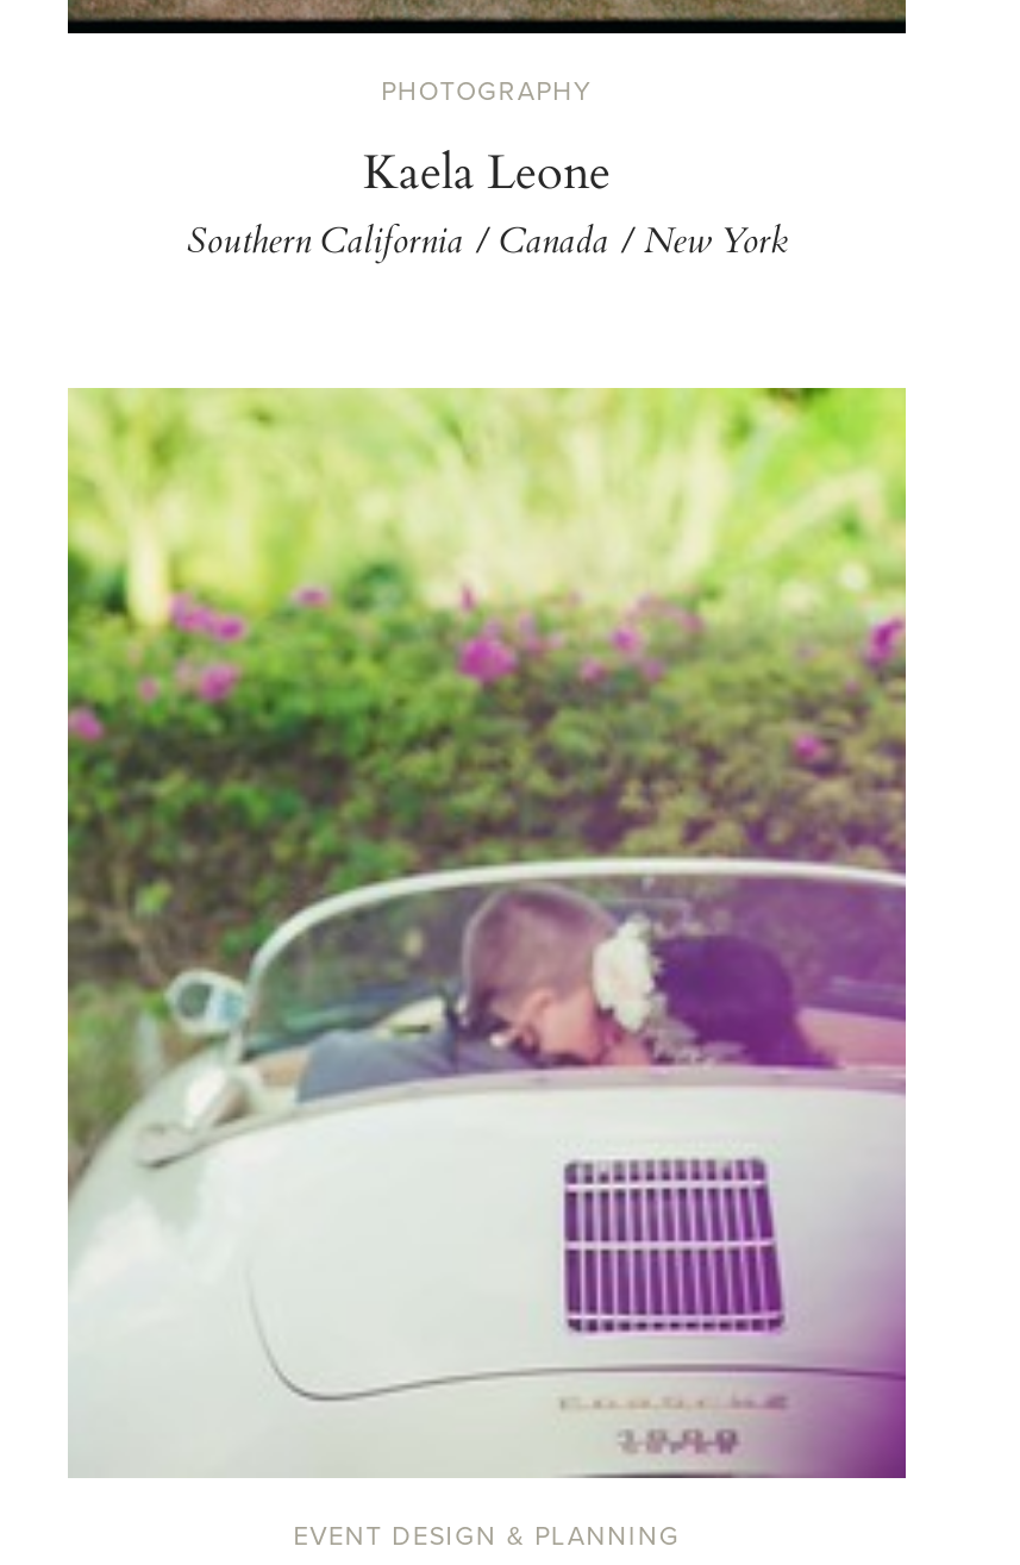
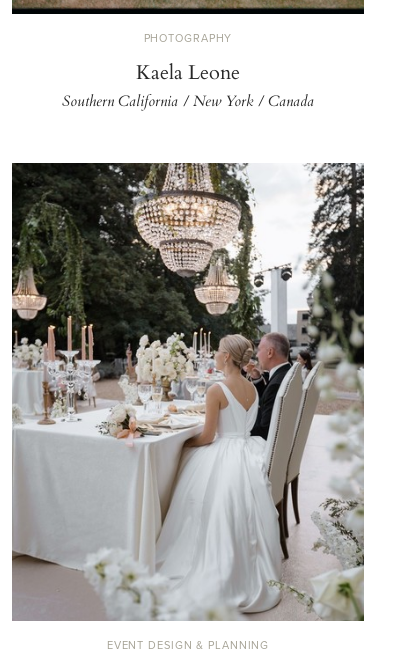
- Southern California / Canada / New York
+ Southern California / New York / Canada

- [image]
+ [image]
